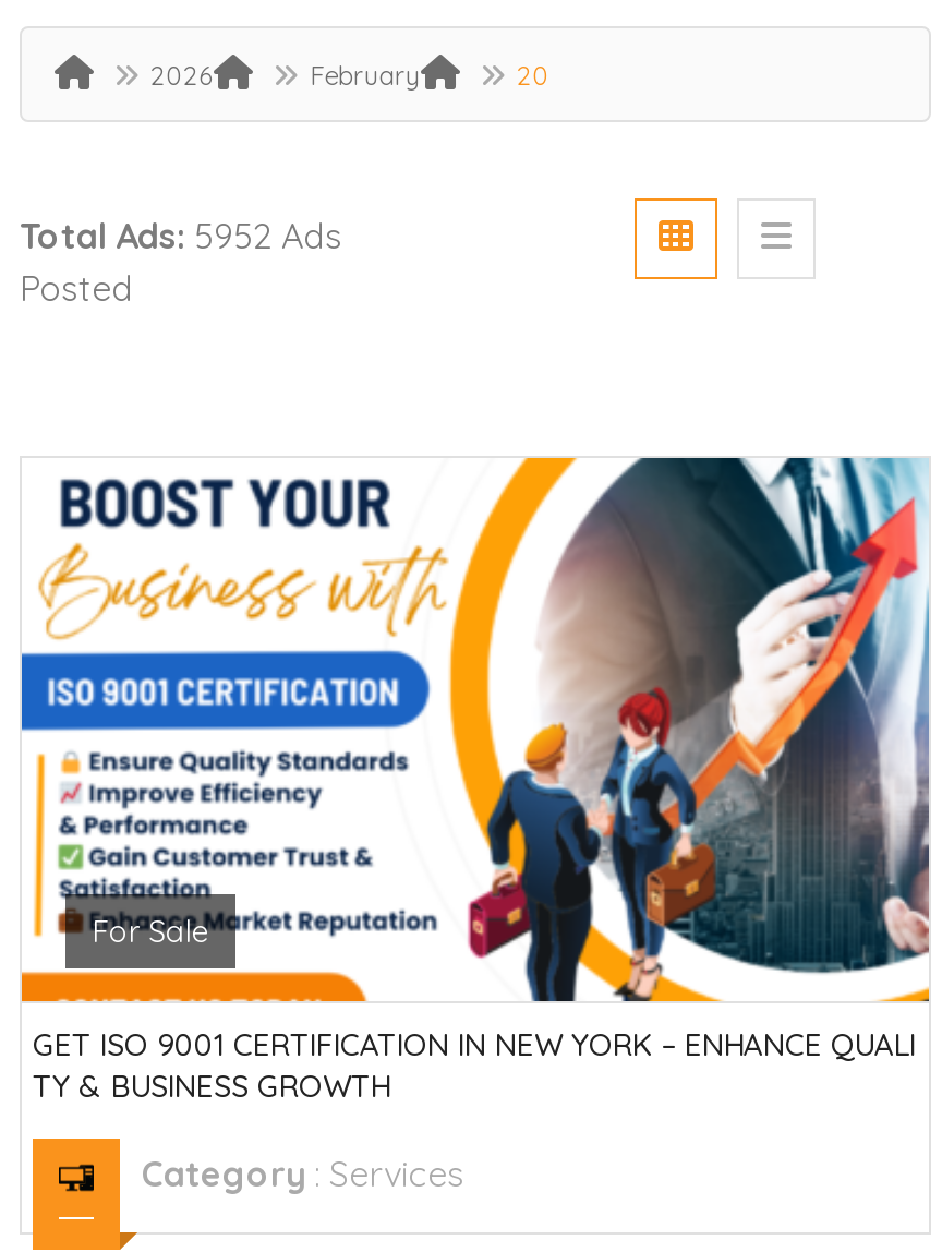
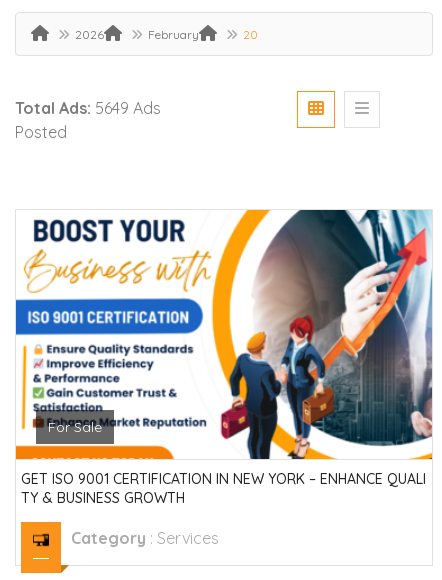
- Total Ads: 5952 Ads
+ Total Ads: 5649 Ads
